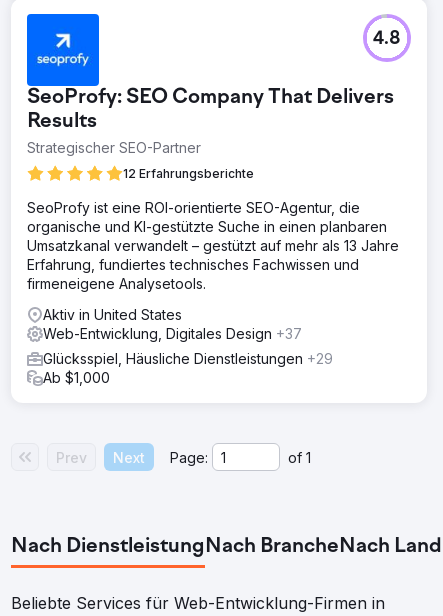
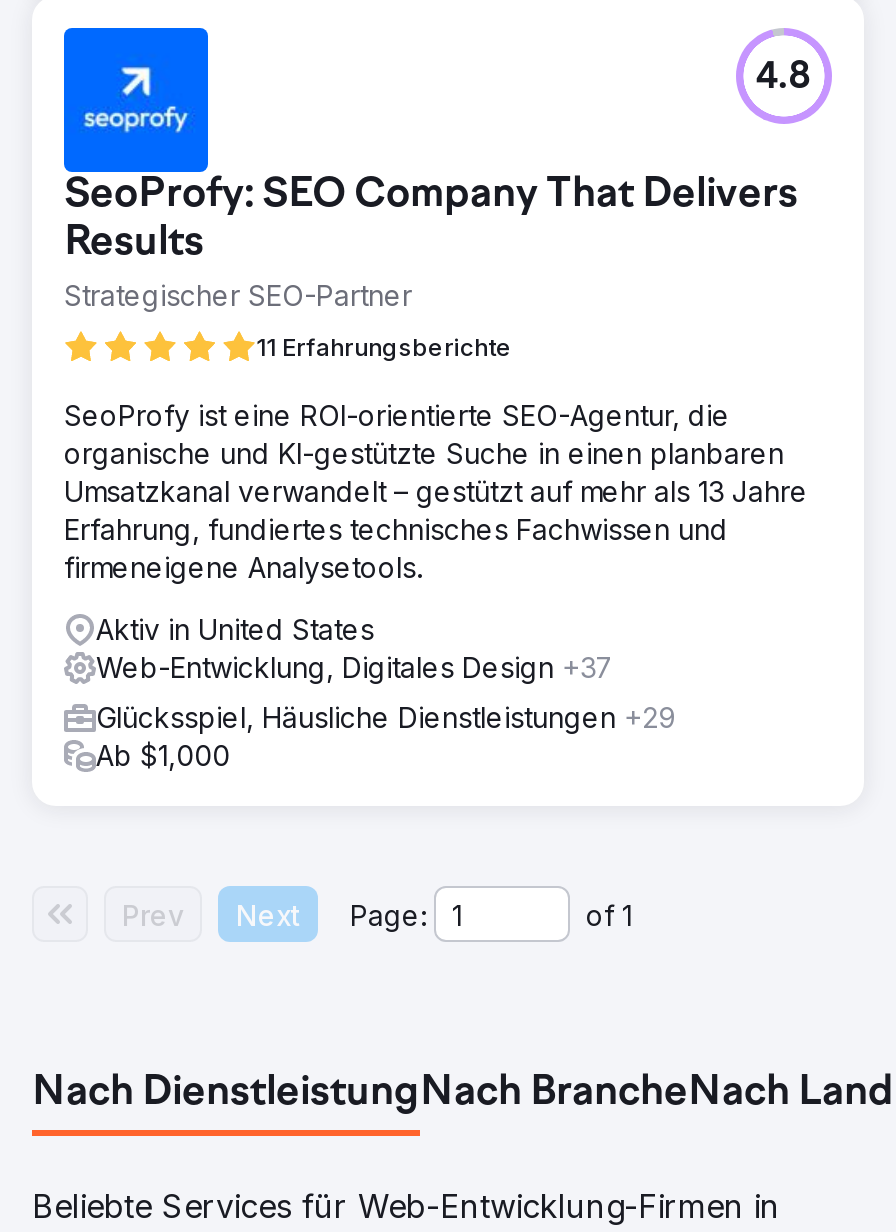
- 12 Erfahrungsberichte
+ 11 Erfahrungsberichte
